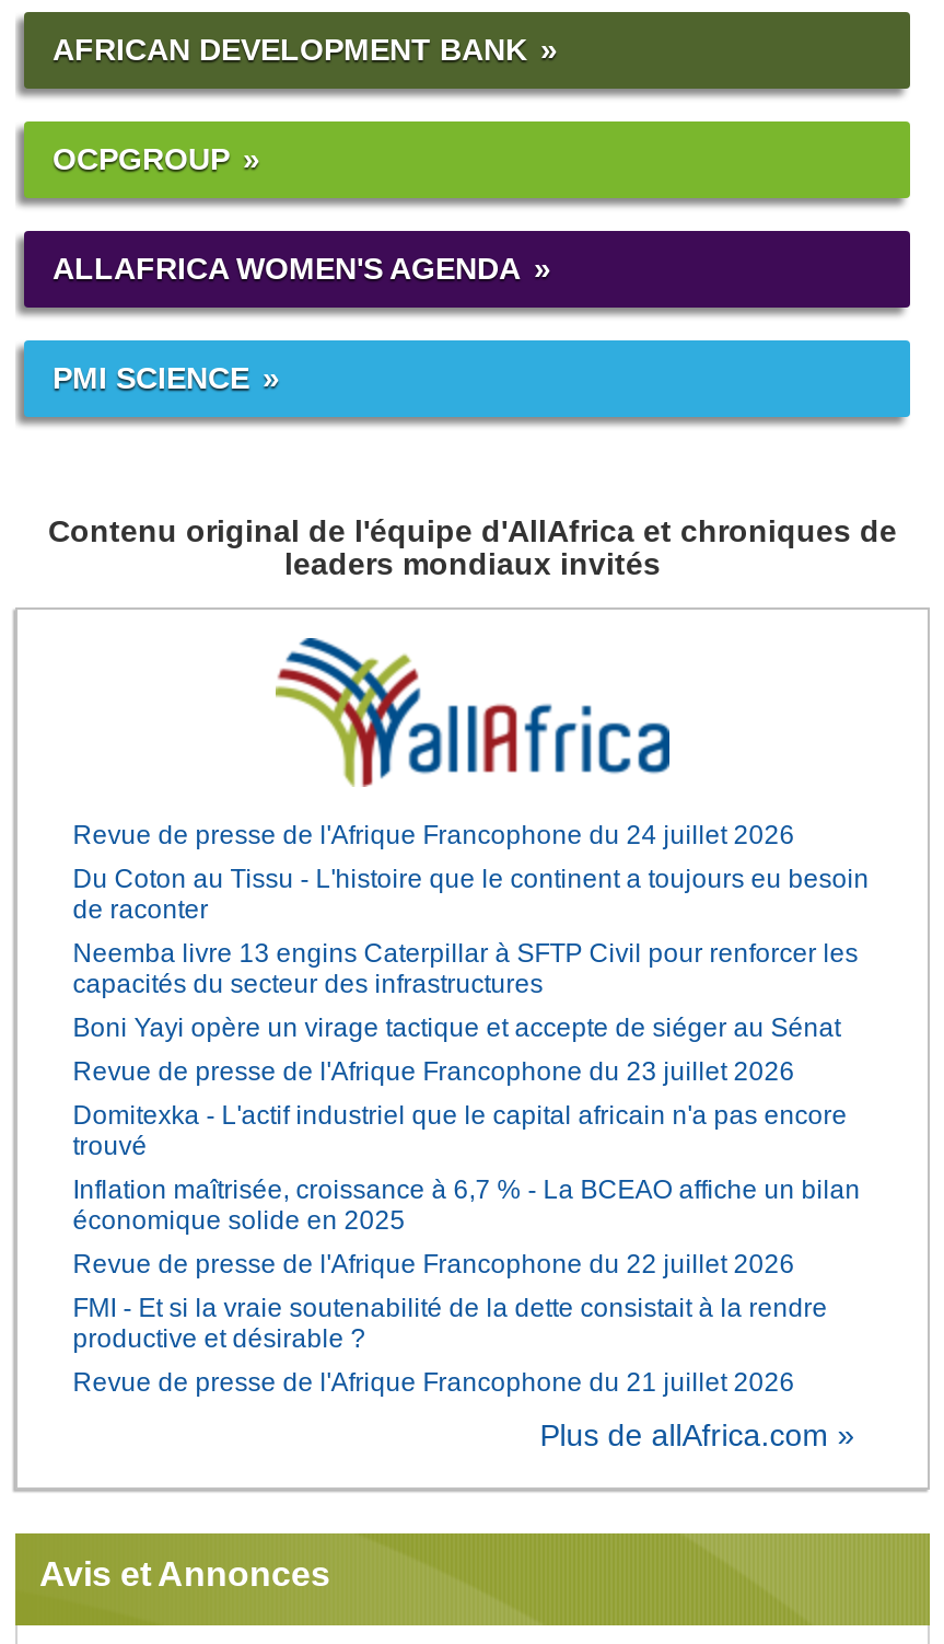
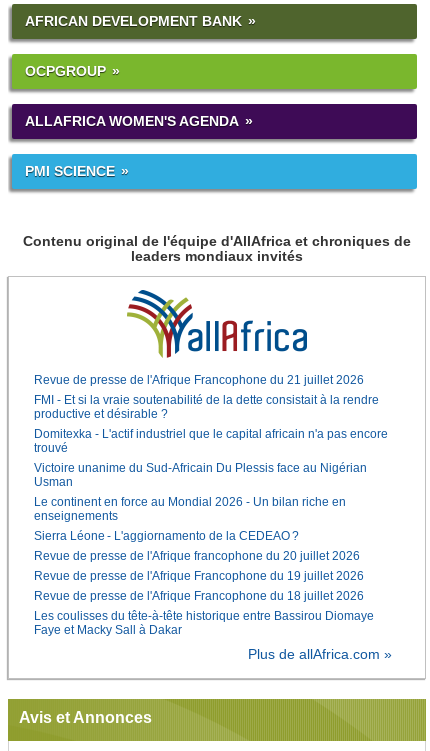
- Revue de presse de l'Afrique Francophone du 24 juillet 2026
- Du Coton au Tissu - L'histoire que le continent a toujours eu besoin
- de raconter
- Neemba livre 13 engins Caterpillar à SFTP Civil pour renforcer les
- capacités du secteur des infrastructures
- Boni Yayi opère un virage tactique et accepte de siéger au Sénat
- Revue de presse de l'Afrique Francophone du 23 juillet 2026
- Inflation maîtrisée, croissance à 6,7 % - La BCEAO affiche un bilan
- économique solide en 2025
- Revue de presse de l'Afrique Francophone du 22 juillet 2026

moved down: Domitexka - L'actif industriel que le capital africain n'a pas encore | trouvé

moved up: FMI - Et si la vraie soutenabilité de la dette consistait à la rendre | productive et désirable ?

moved up: Revue de presse de l'Afrique Francophone du 21 juillet 2026

+ Victoire unanime du Sud-Africain Du Plessis face au Nigérian
+ Usman
+ Le continent en force au Mondial 2026 - Un bilan riche en
+ enseignements
+ Sierra Léone - L'aggiornamento de la CEDEAO ?
+ Revue de presse de l'Afrique francophone du 20 juillet 2026
+ Revue de presse de l'Afrique Francophone du 19 juillet 2026
+ Revue de presse de l'Afrique Francophone du 18 juillet 2026
+ Les coulisses du tête-à-tête historique entre Bassirou Diomaye
+ Faye et Macky Sall à Dakar
